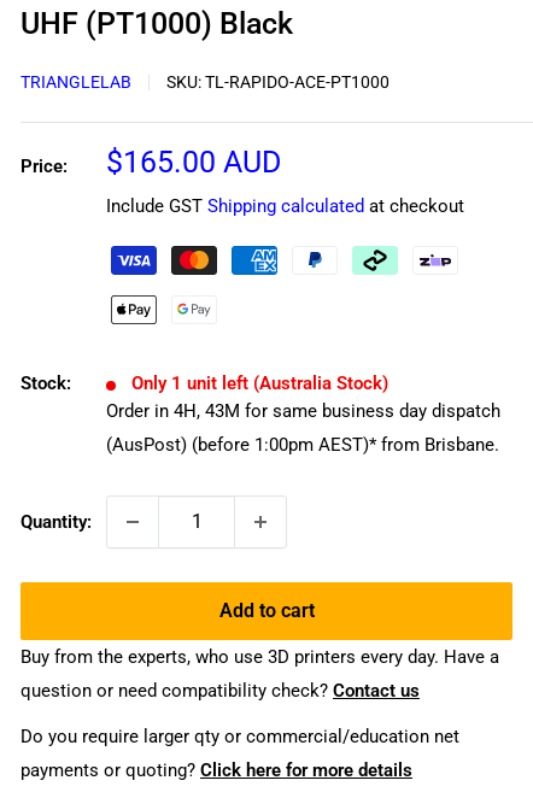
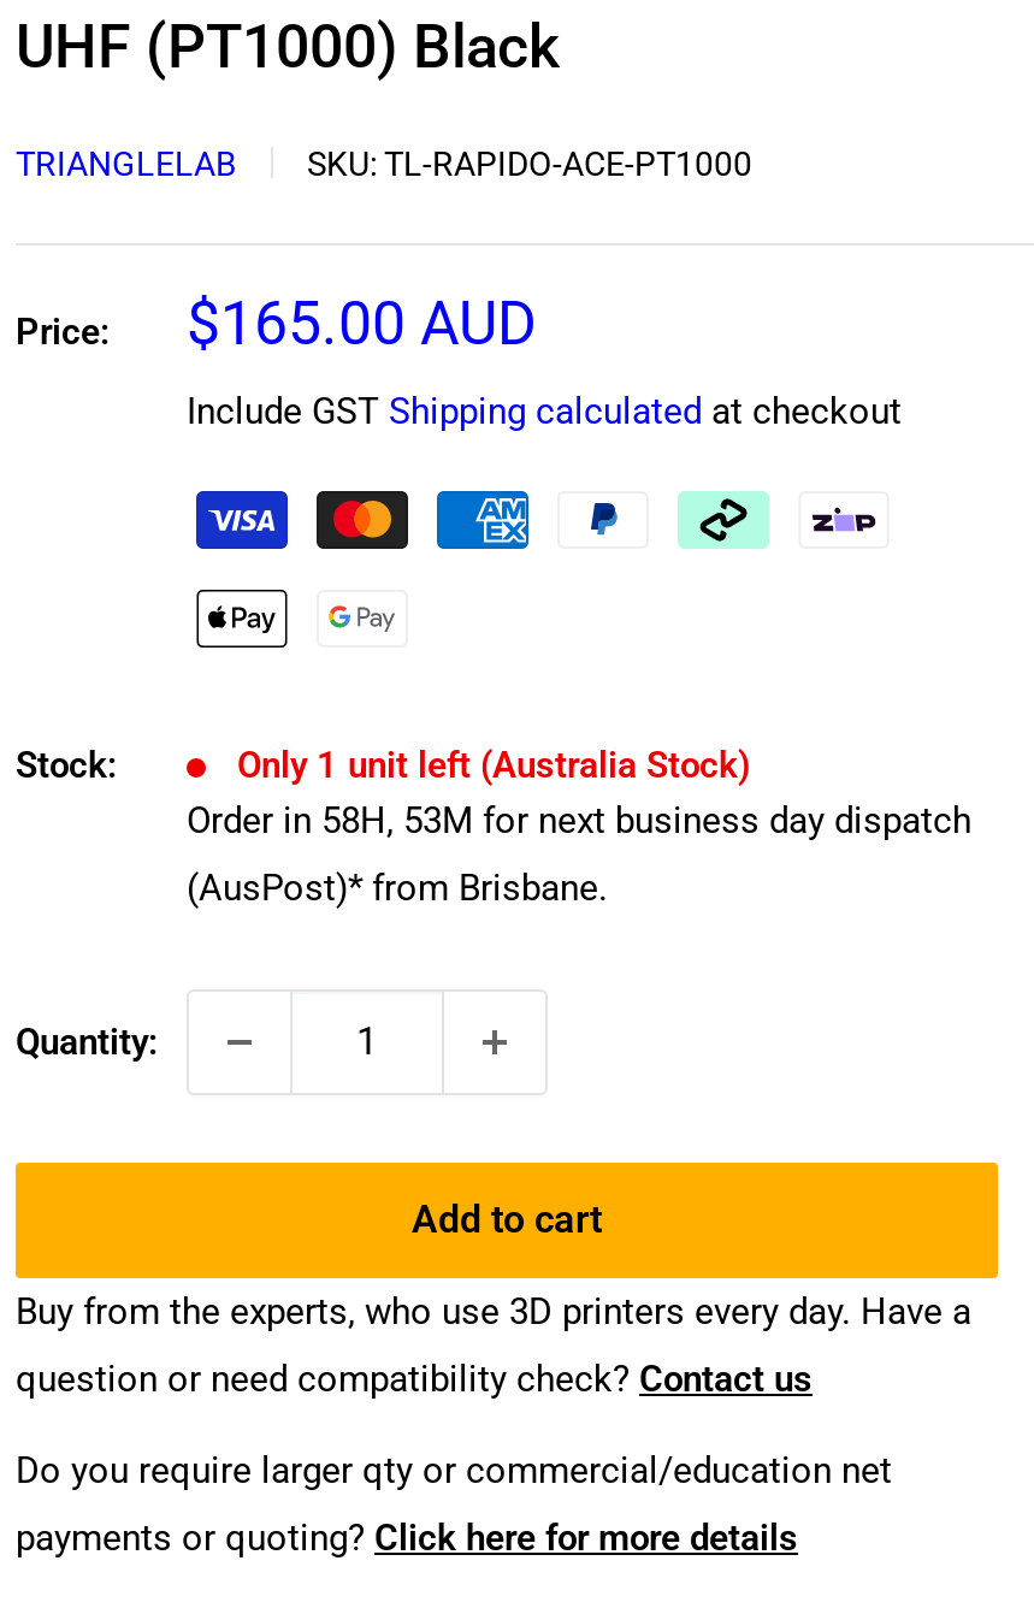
- Order in 4H, 43M for same business day dispatch
+ Order in 58H, 53M for next business day dispatch

- (AusPost) (before 1:00pm AEST)* from Brisbane.
+ (AusPost)* from Brisbane.
